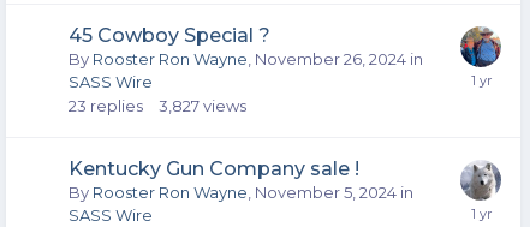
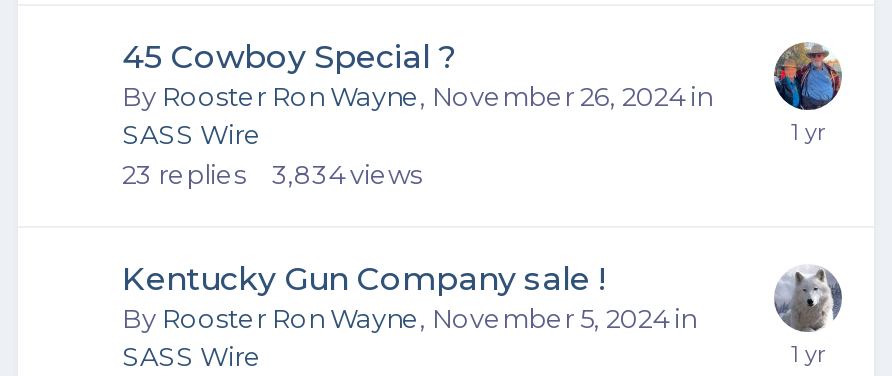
- 23 replies 3,827 views
+ 23 replies 3,834 views
